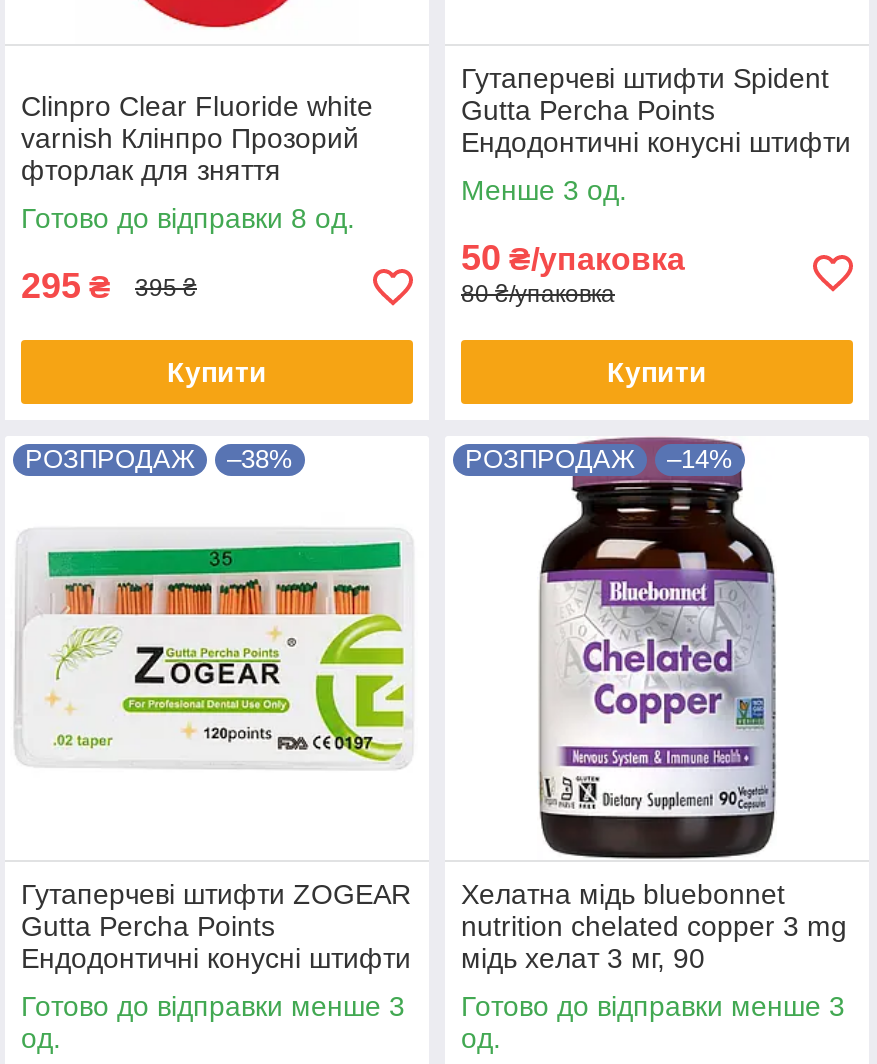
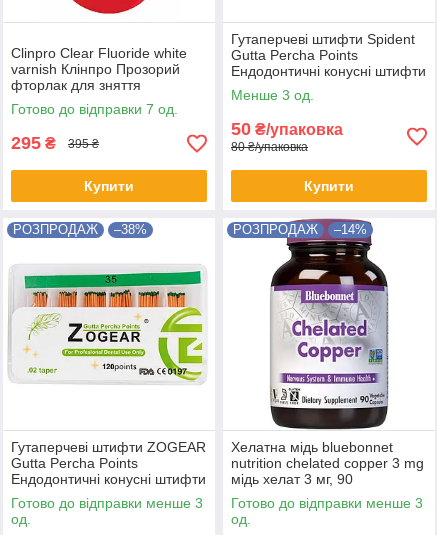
- Готово до відправки 8 од.
+ Готово до відправки 7 од.
